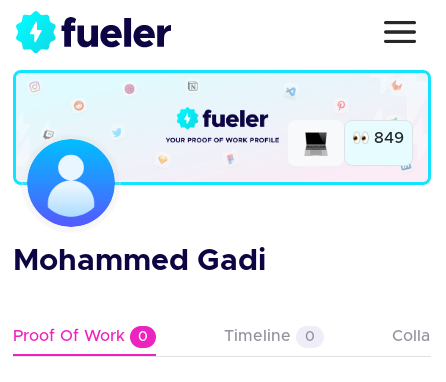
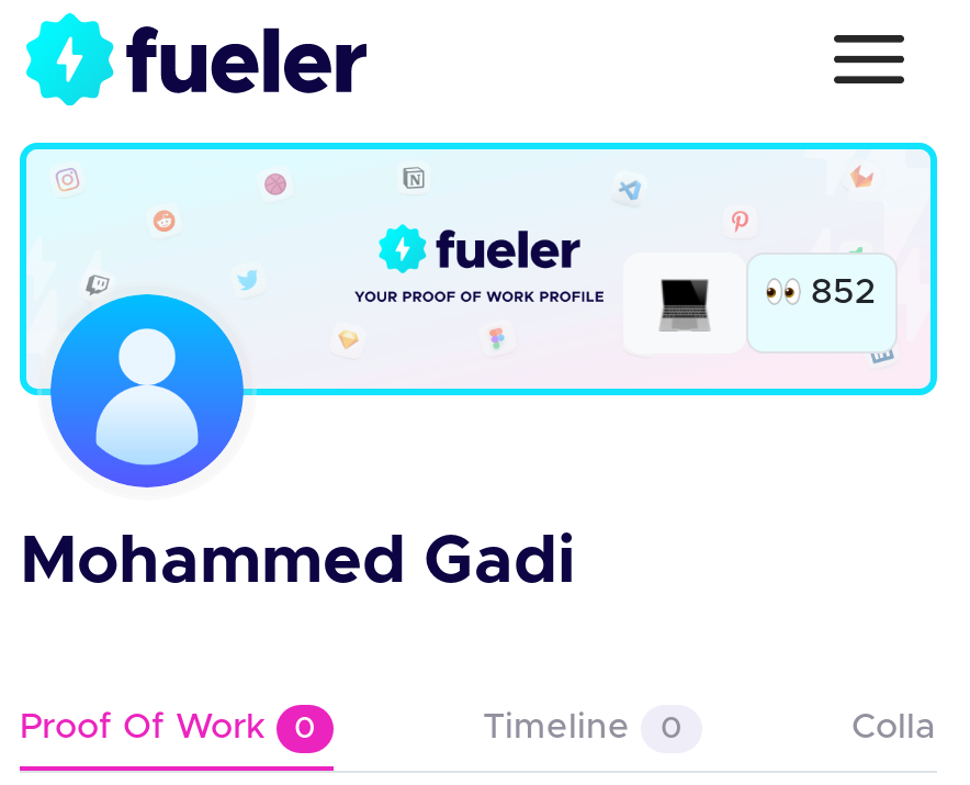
- 849
+ 852
